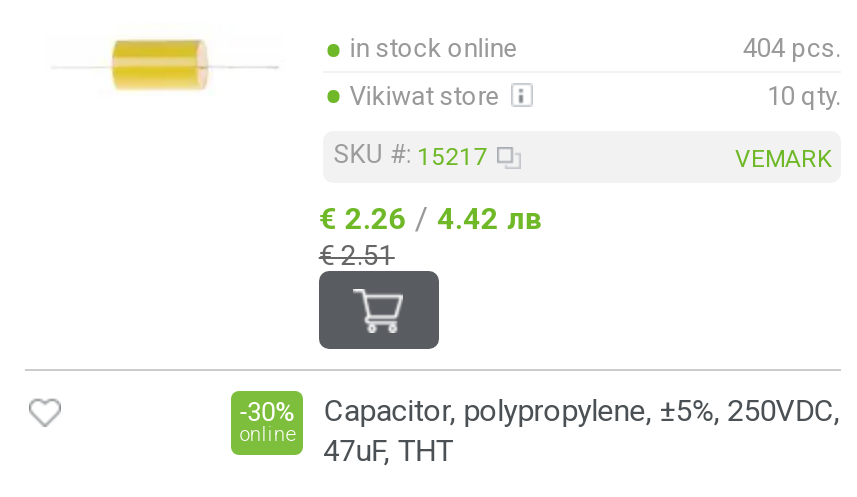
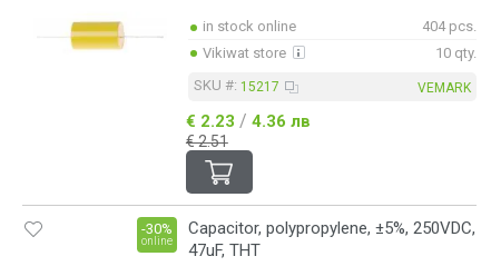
- € 2.26 / 4.42 лв
+ € 2.23 / 4.36 лв
